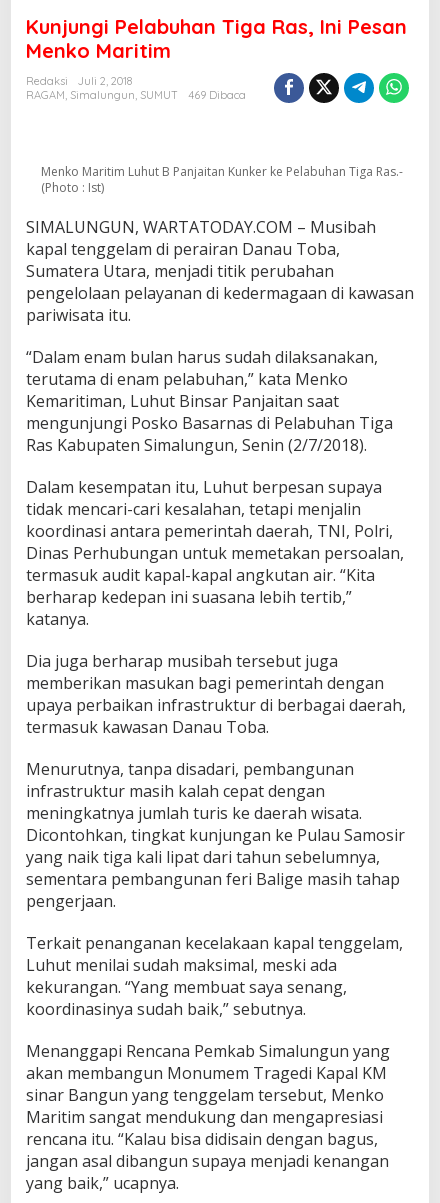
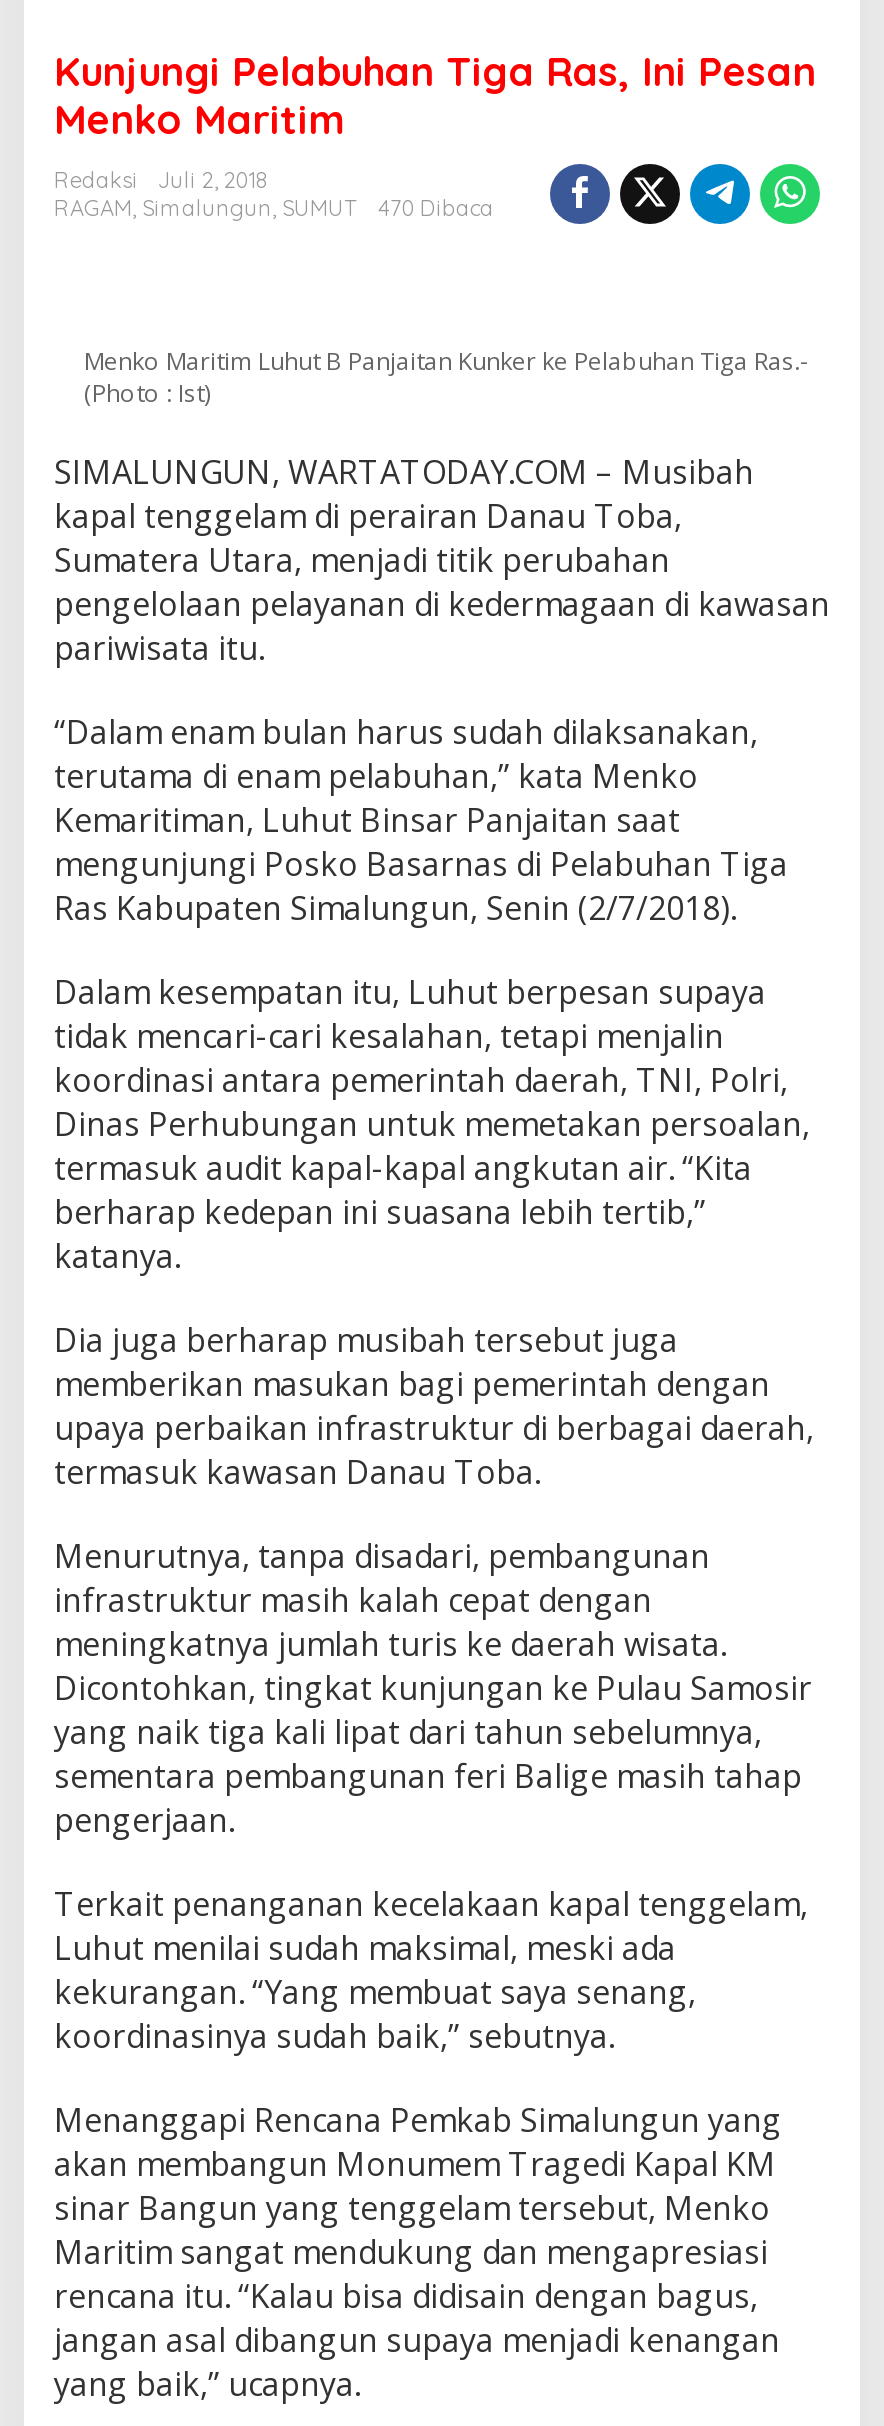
- RAGAM, Simalungun, SUMUT 469 Dibaca
+ RAGAM, Simalungun, SUMUT 470 Dibaca
